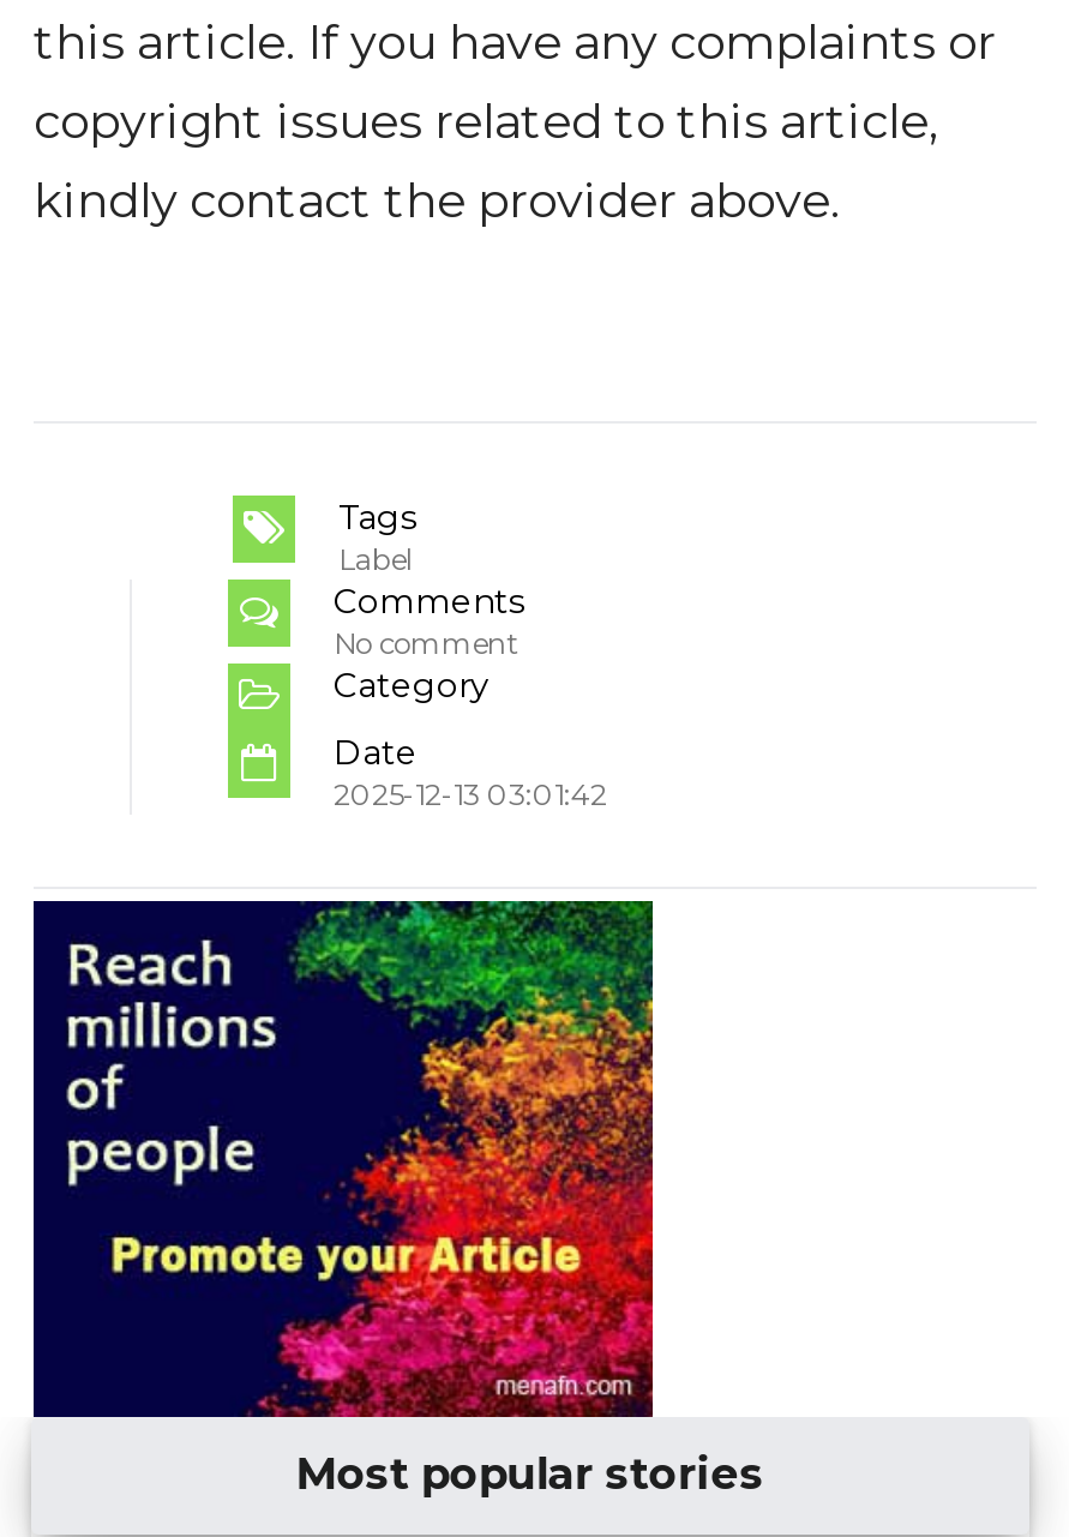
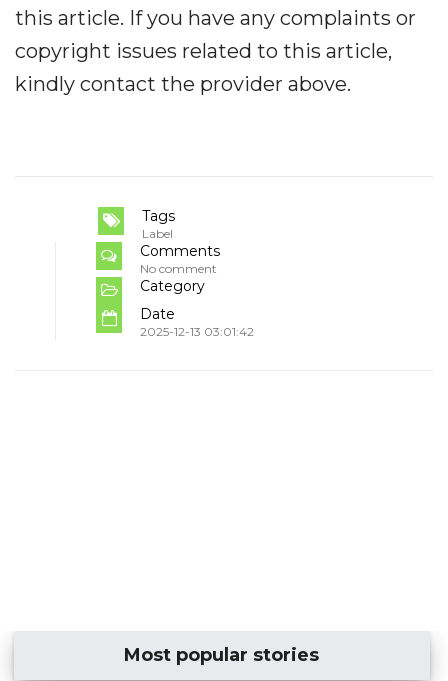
- [image]
